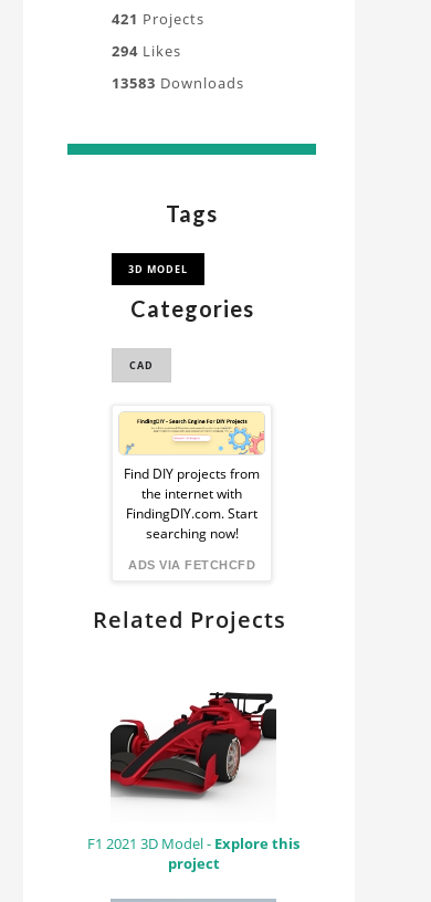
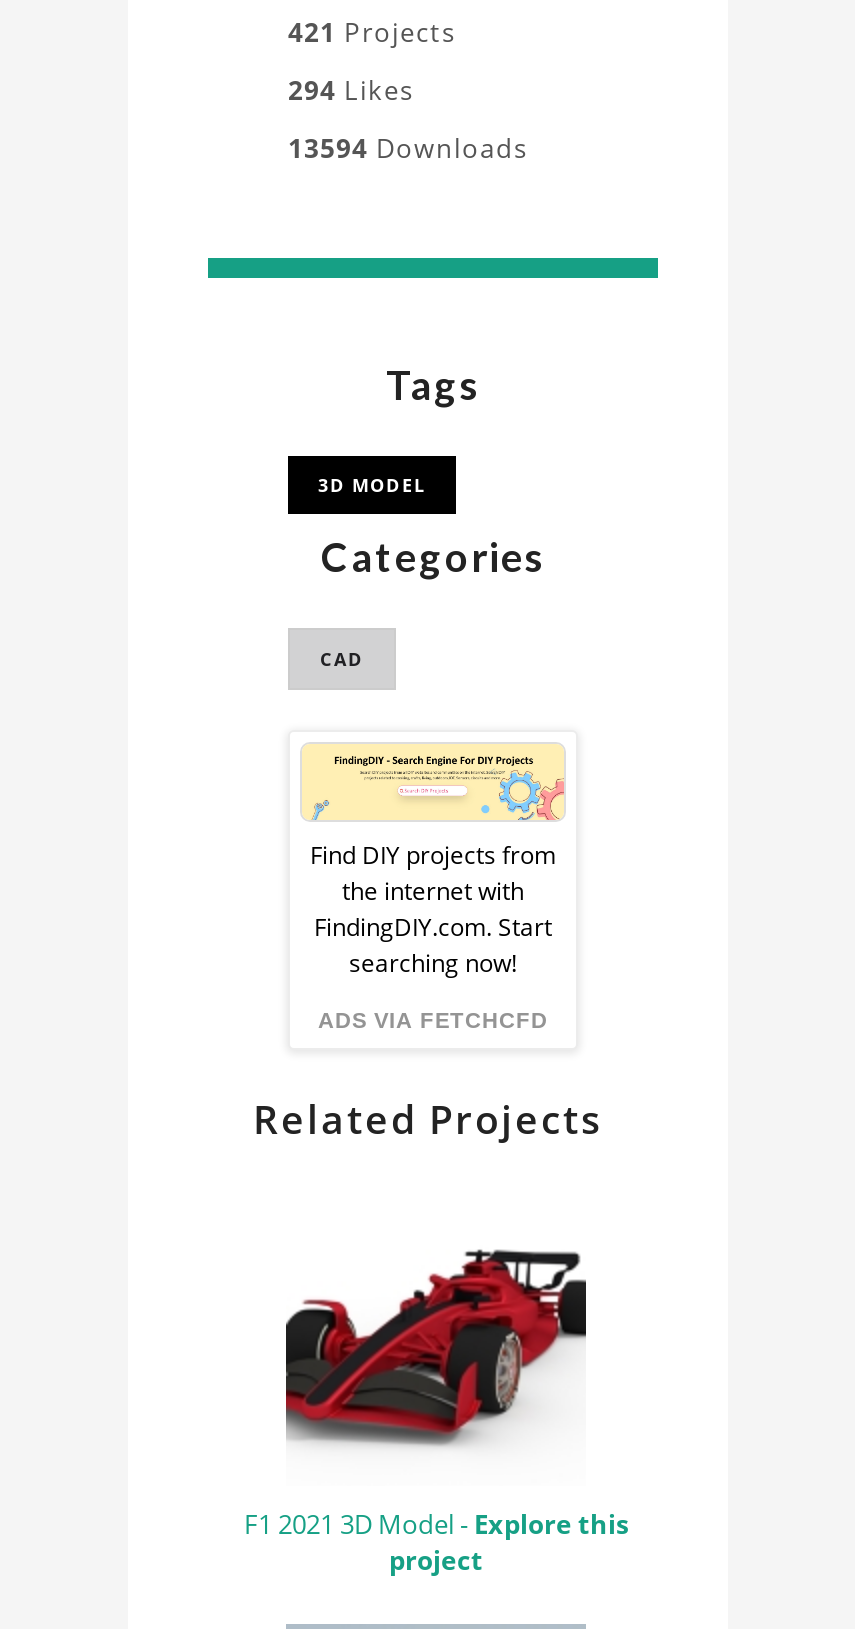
- 13583 Downloads
+ 13594 Downloads
